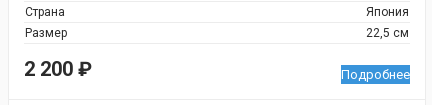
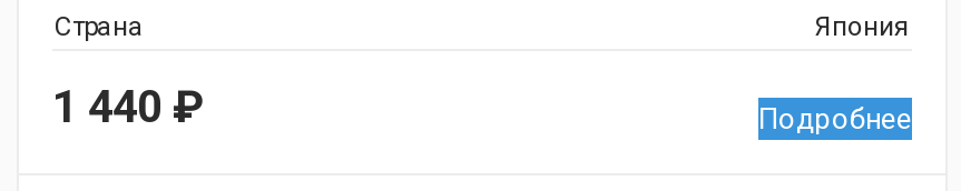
- Размер
- 22,5 см
- 2 200 ₽
+ 1 440 ₽
